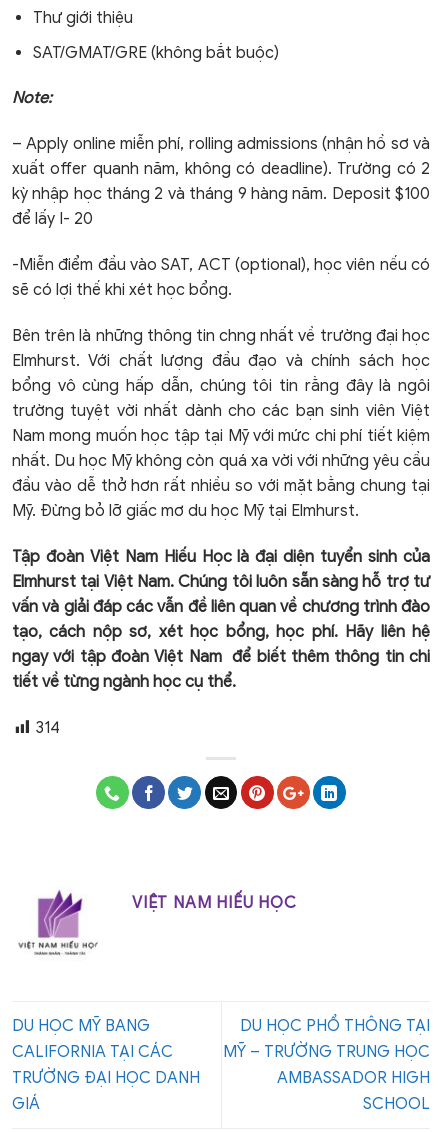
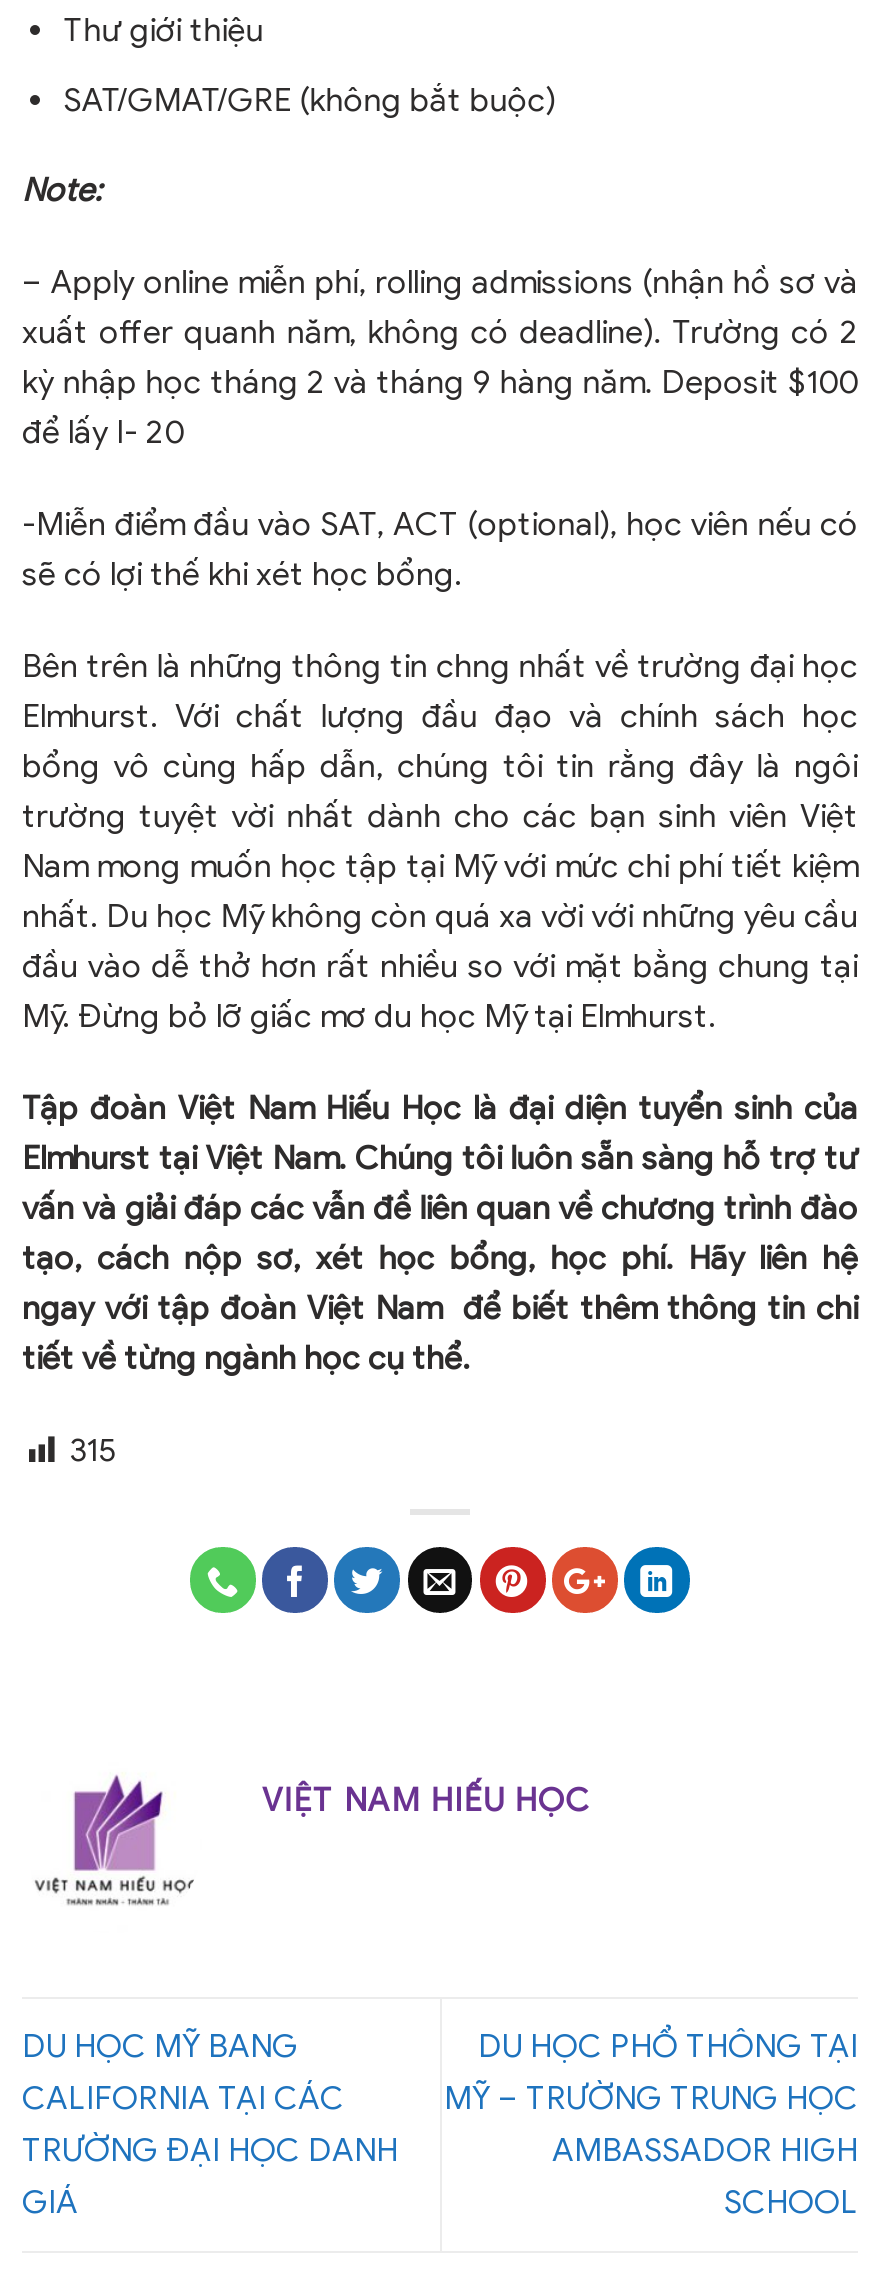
- 314
+ 315
